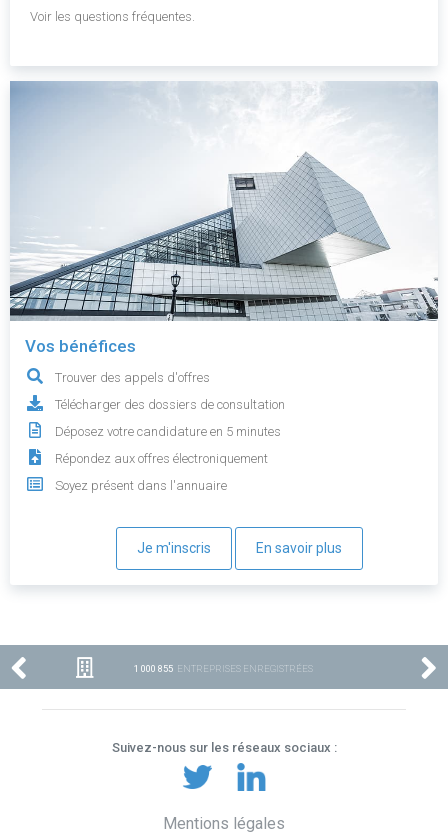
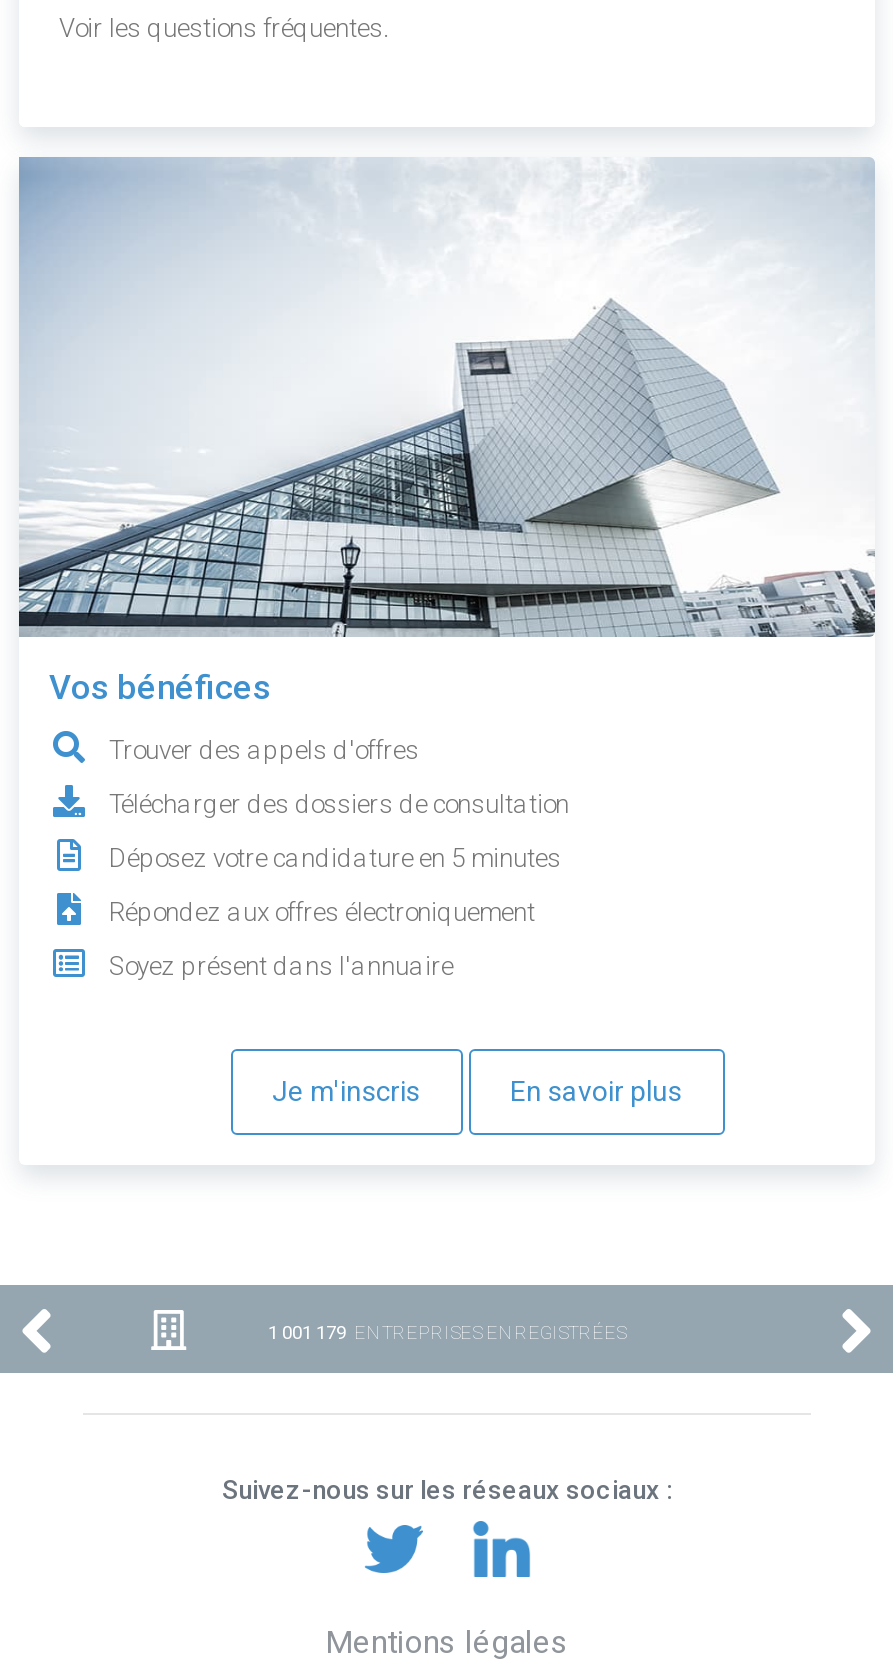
- 1 000 855 ENTREPRISES ENREGISTRÉES
+ 1 001 179 ENTREPRISES ENREGISTRÉES
